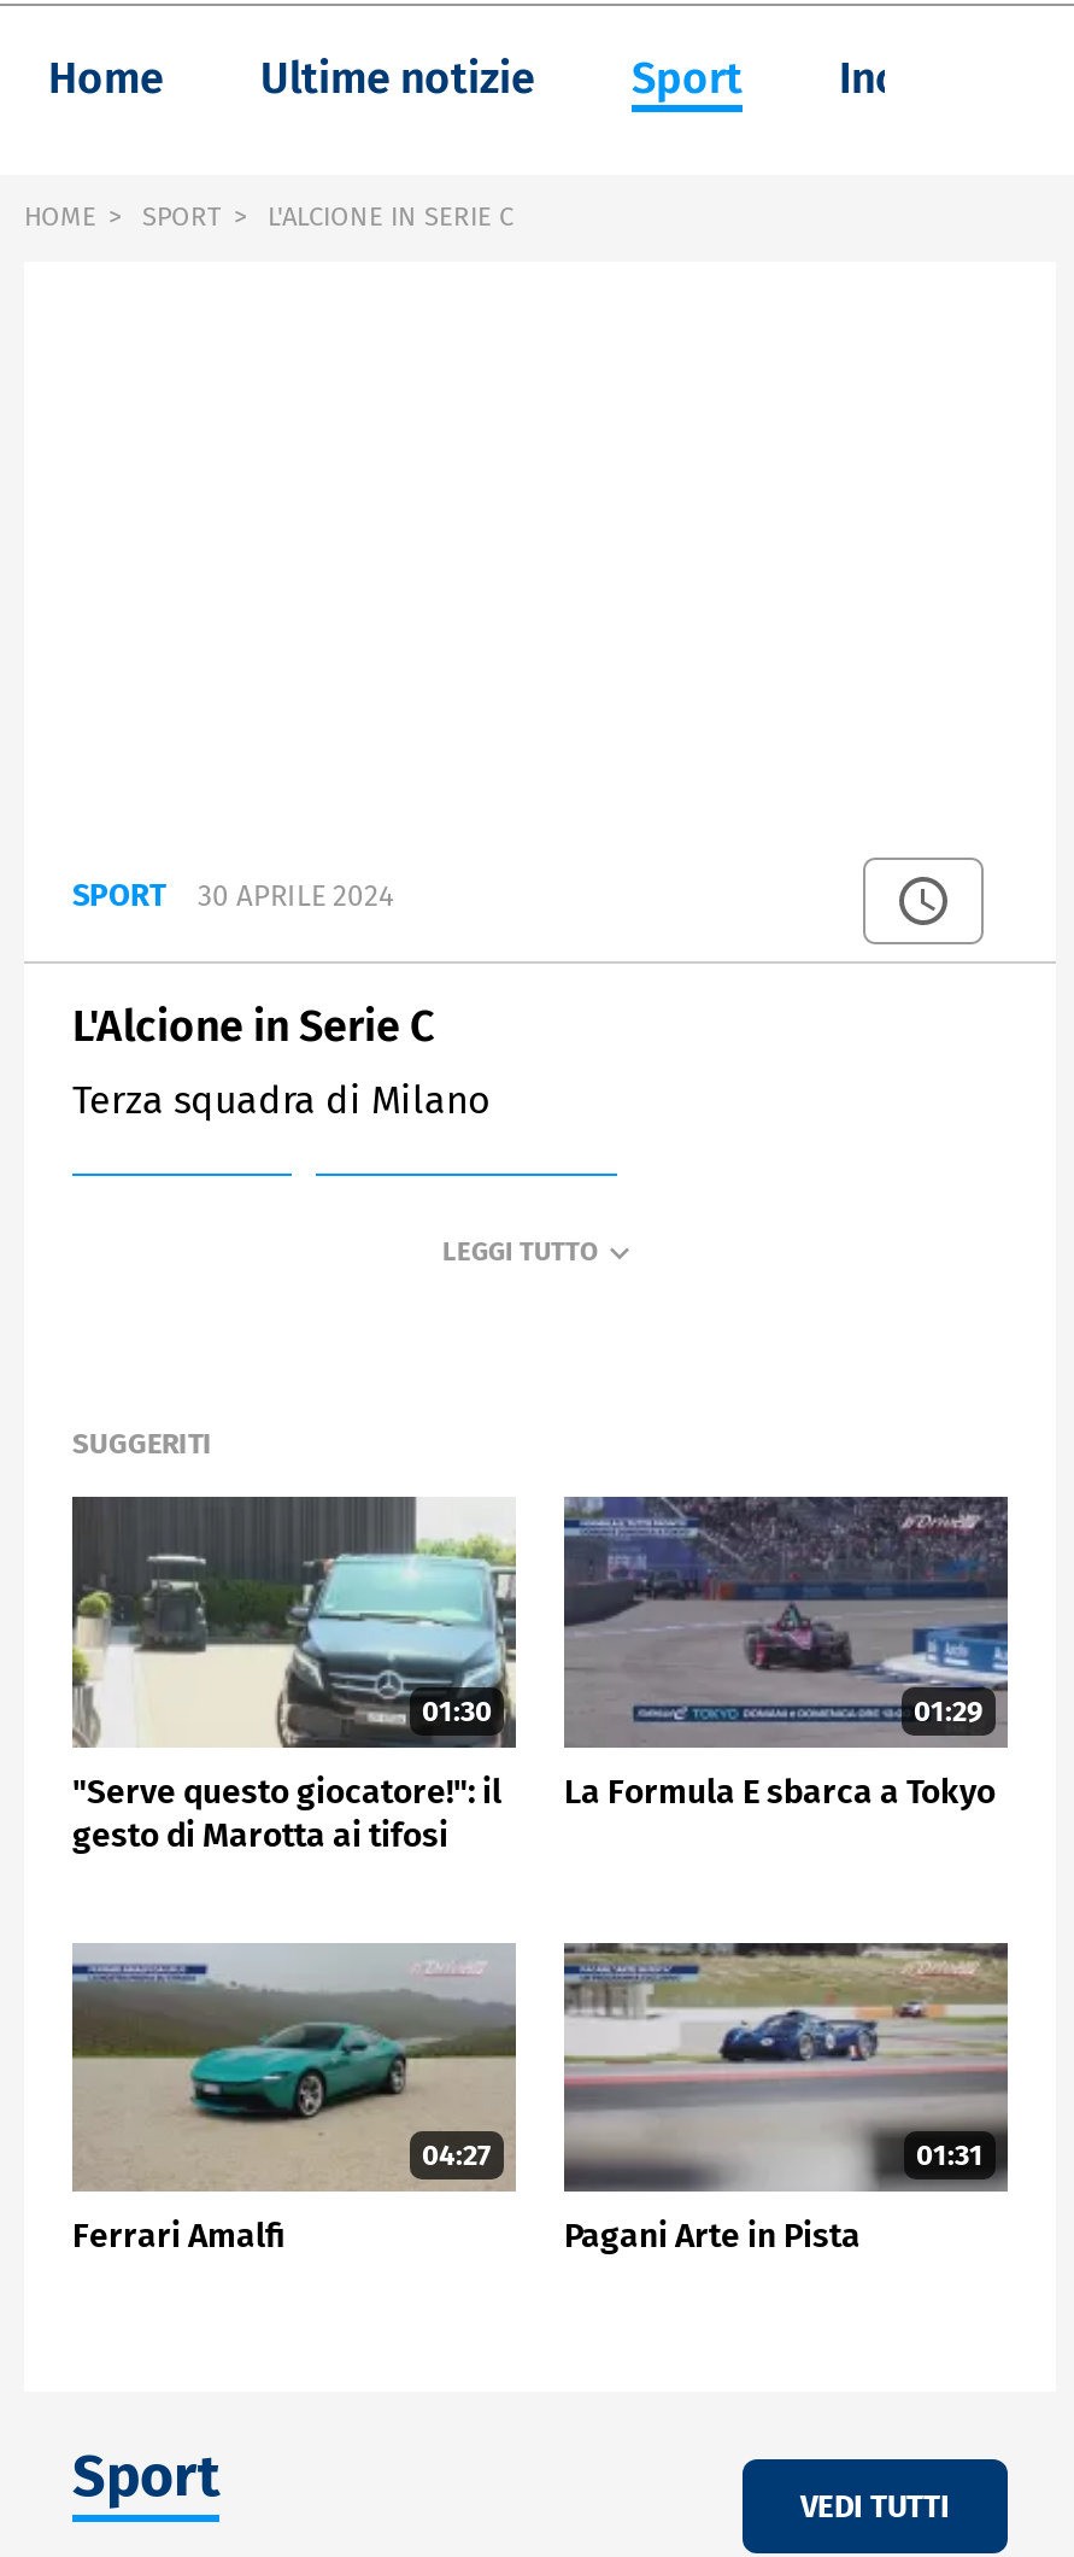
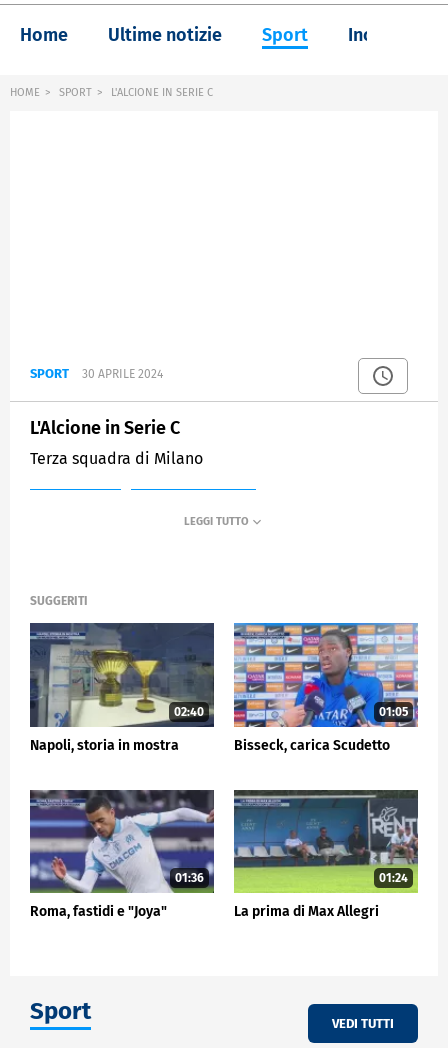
- [image]
- 01:30
+ [image]
+ 02:40

- [image]
- 01:29
+ [image]
+ 01:05

- "Serve questo giocatore!": il
- gesto di Marotta ai tifosi
+ Napoli, storia in mostra

- La Formula E sbarca a Tokyo
+ Bisseck, carica Scudetto

- [image]
- 04:27
+ [image]
+ 01:36

- [image]
- 01:31
+ [image]
+ 01:24

- Ferrari Amalfi
+ Roma, fastidi e "Joya"

- Pagani Arte in Pista
+ La prima di Max Allegri
